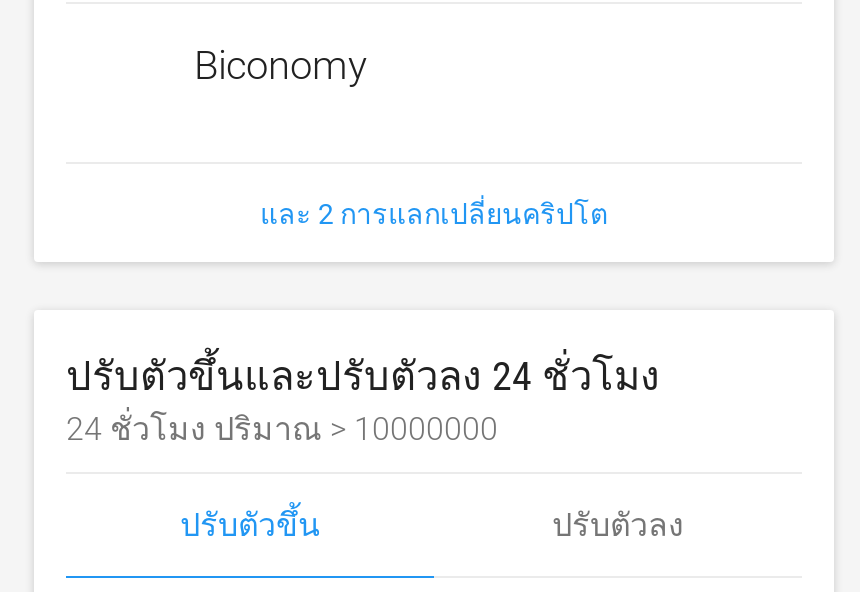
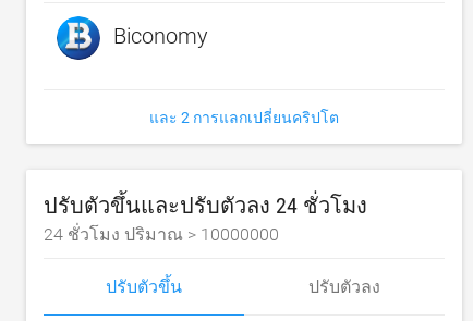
+ [image]
